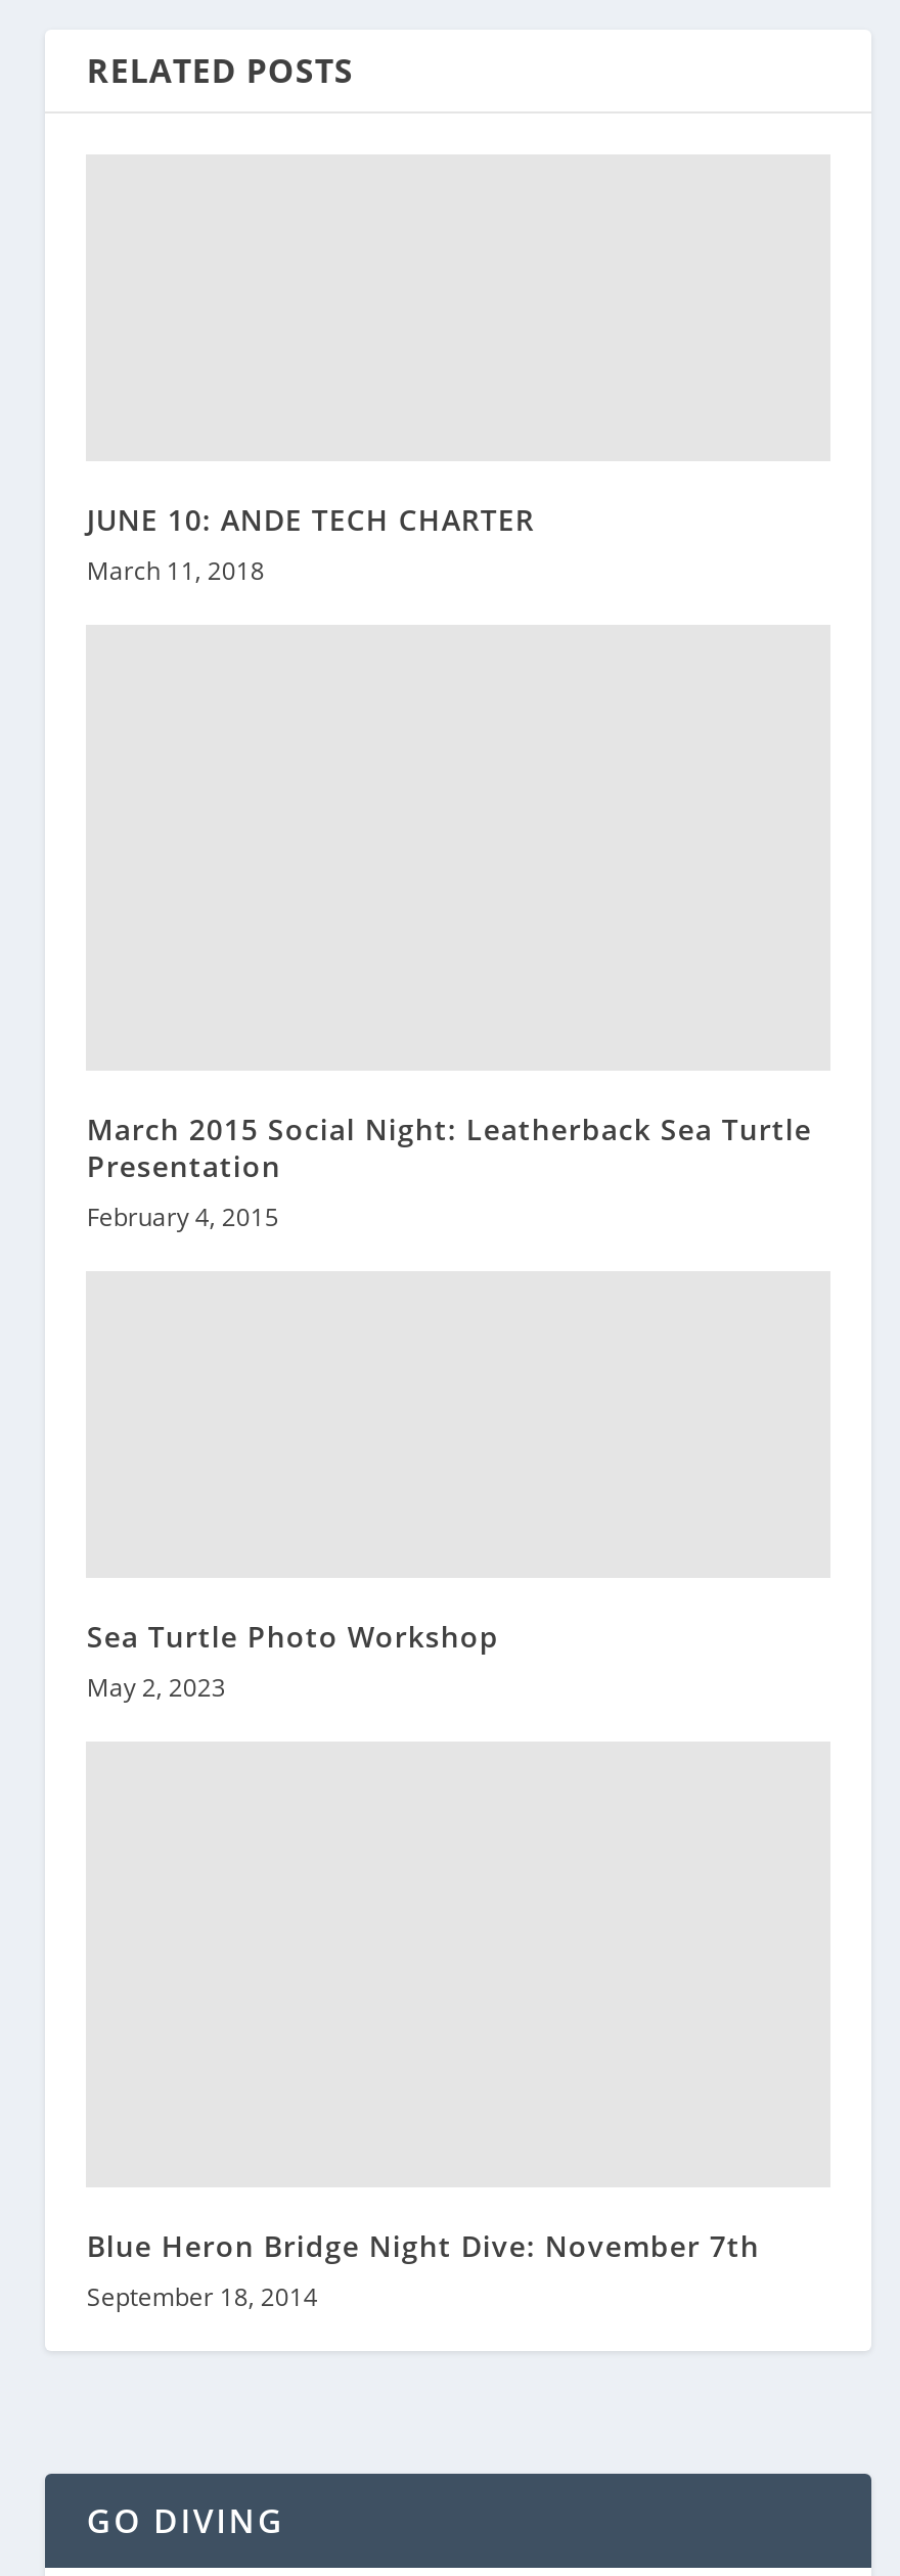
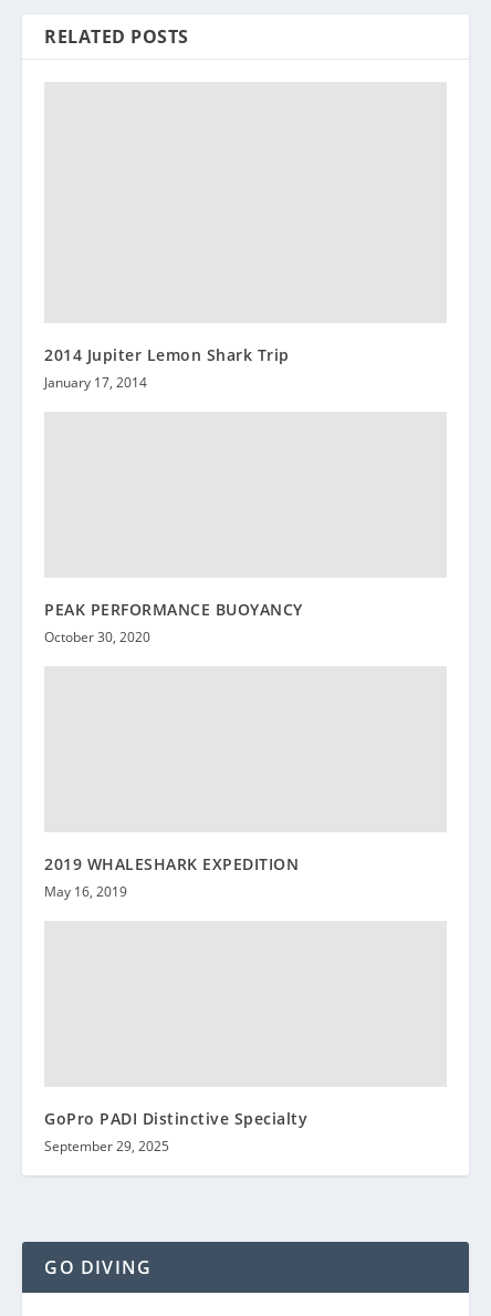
- JUNE 10: ANDE TECH CHARTER
- March 11, 2018
+ 2014 Jupiter Lemon Shark Trip
+ January 17, 2014

- March 2015 Social Night: Leatherback Sea Turtle
- Presentation
- February 4, 2015
+ PEAK PERFORMANCE BUOYANCY
+ October 30, 2020

- Sea Turtle Photo Workshop
- May 2, 2023
+ 2019 WHALESHARK EXPEDITION
+ May 16, 2019

- Blue Heron Bridge Night Dive: November 7th
- September 18, 2014
+ GoPro PADI Distinctive Specialty
+ September 29, 2025
